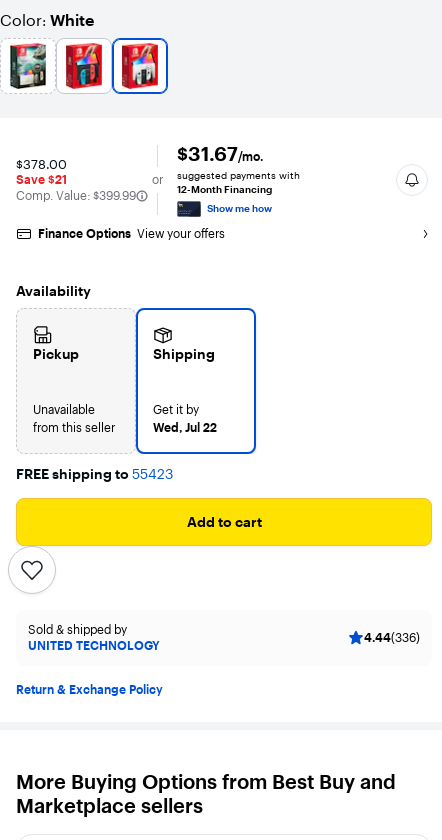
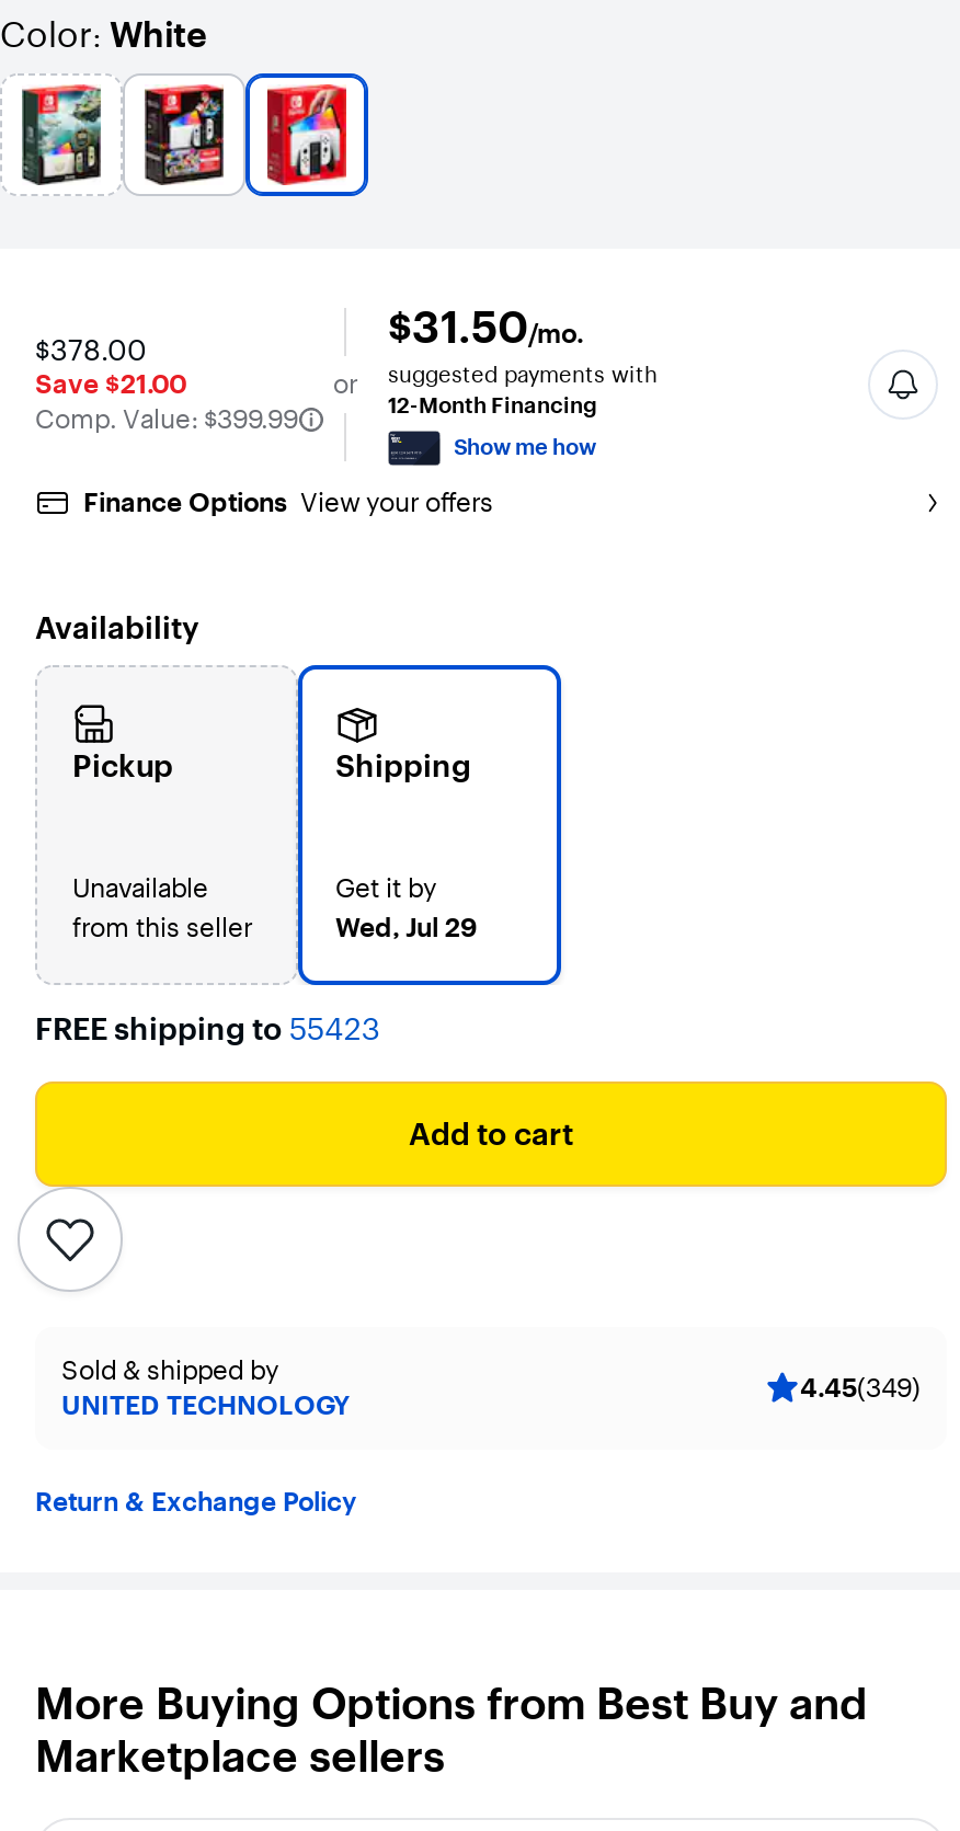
- [image]
+ [image]

- $31.67/mo.
+ $31.50/mo.

- Save $21
+ Save $21.00

- Wed, Jul 22
+ Wed, Jul 29

- 4.44(336)
+ 4.45(349)
